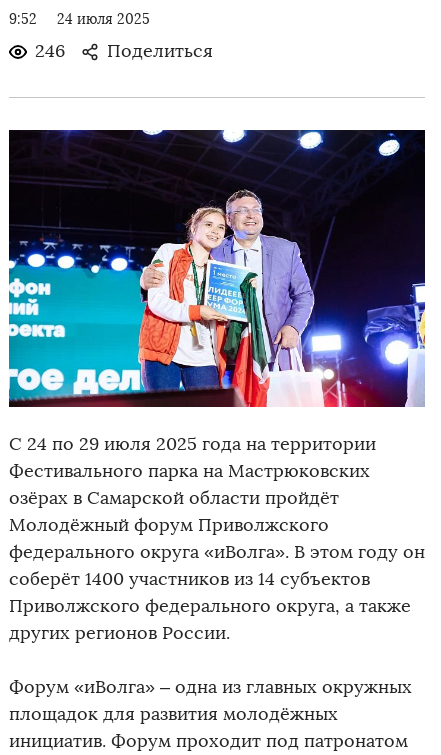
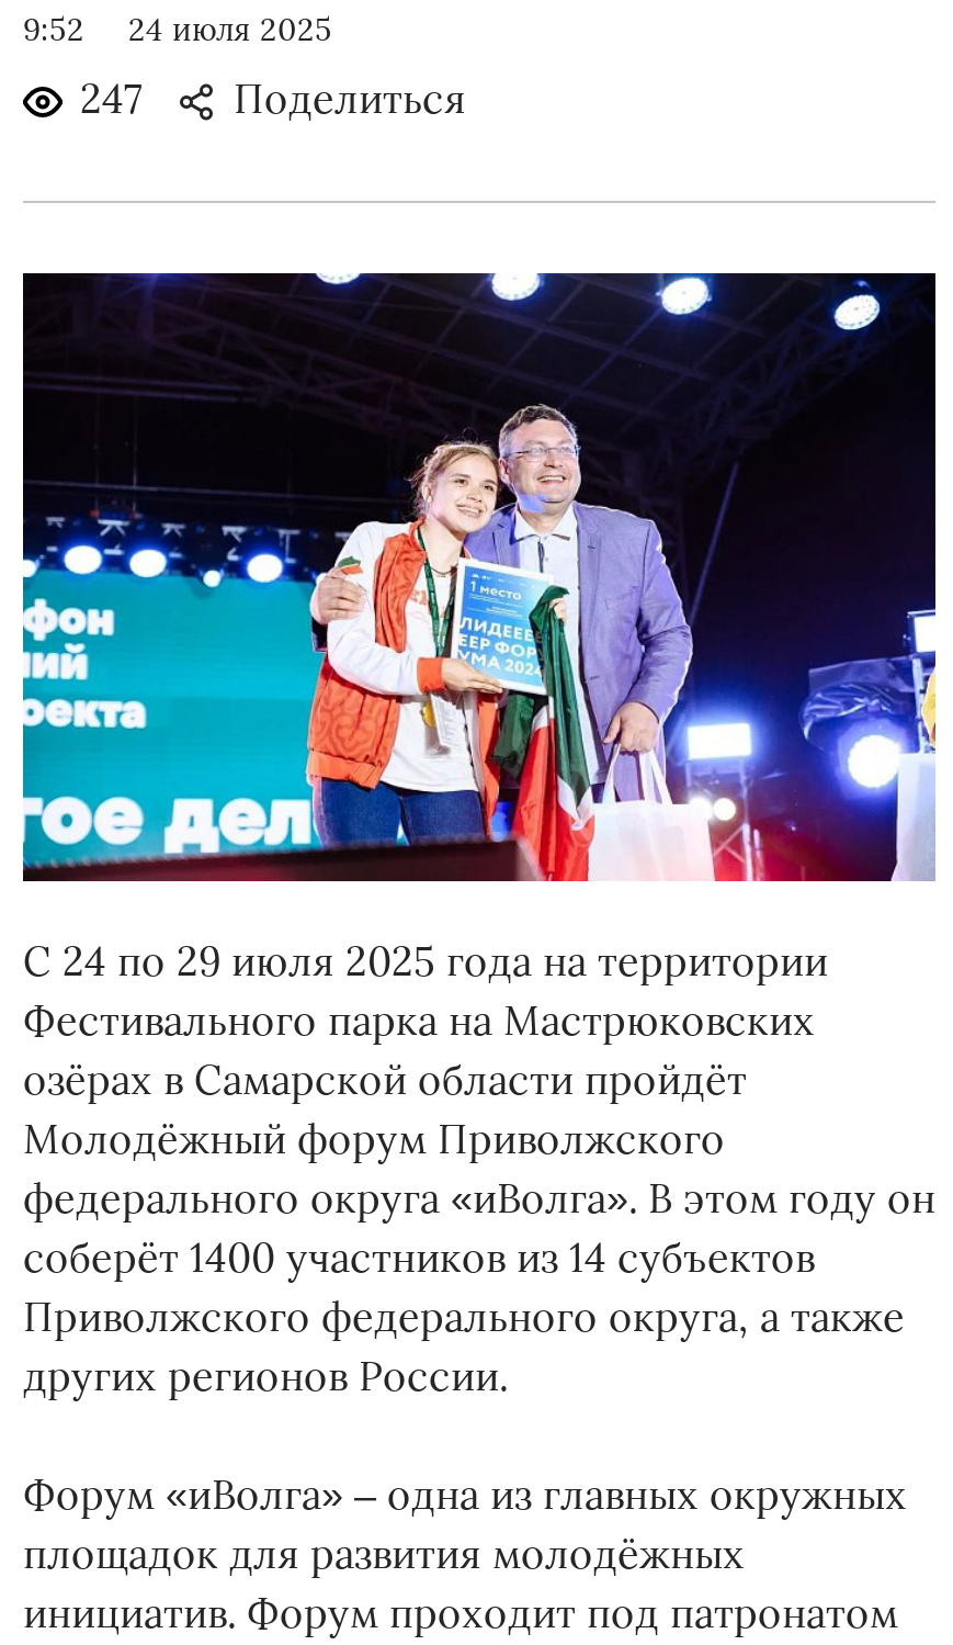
- 246 Поделиться
+ 247 Поделиться
